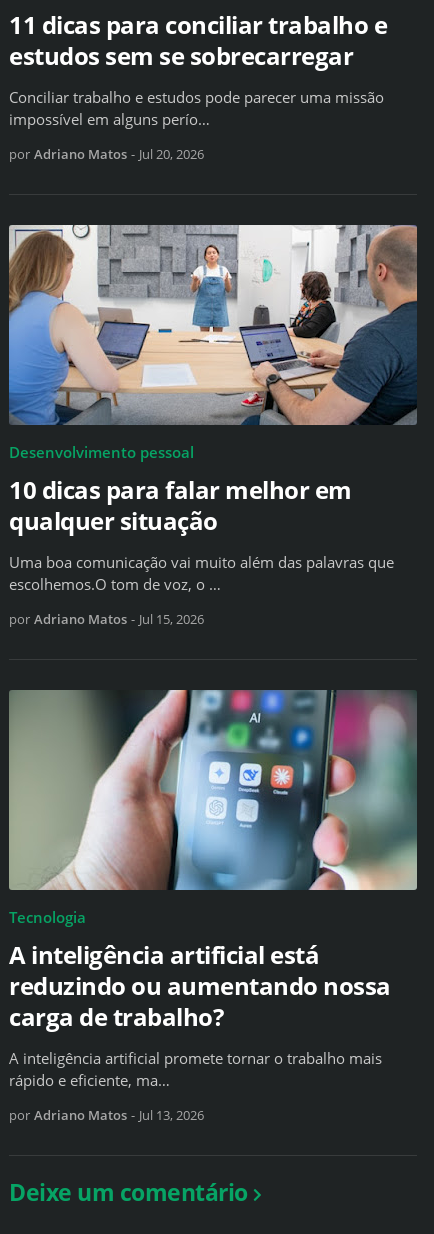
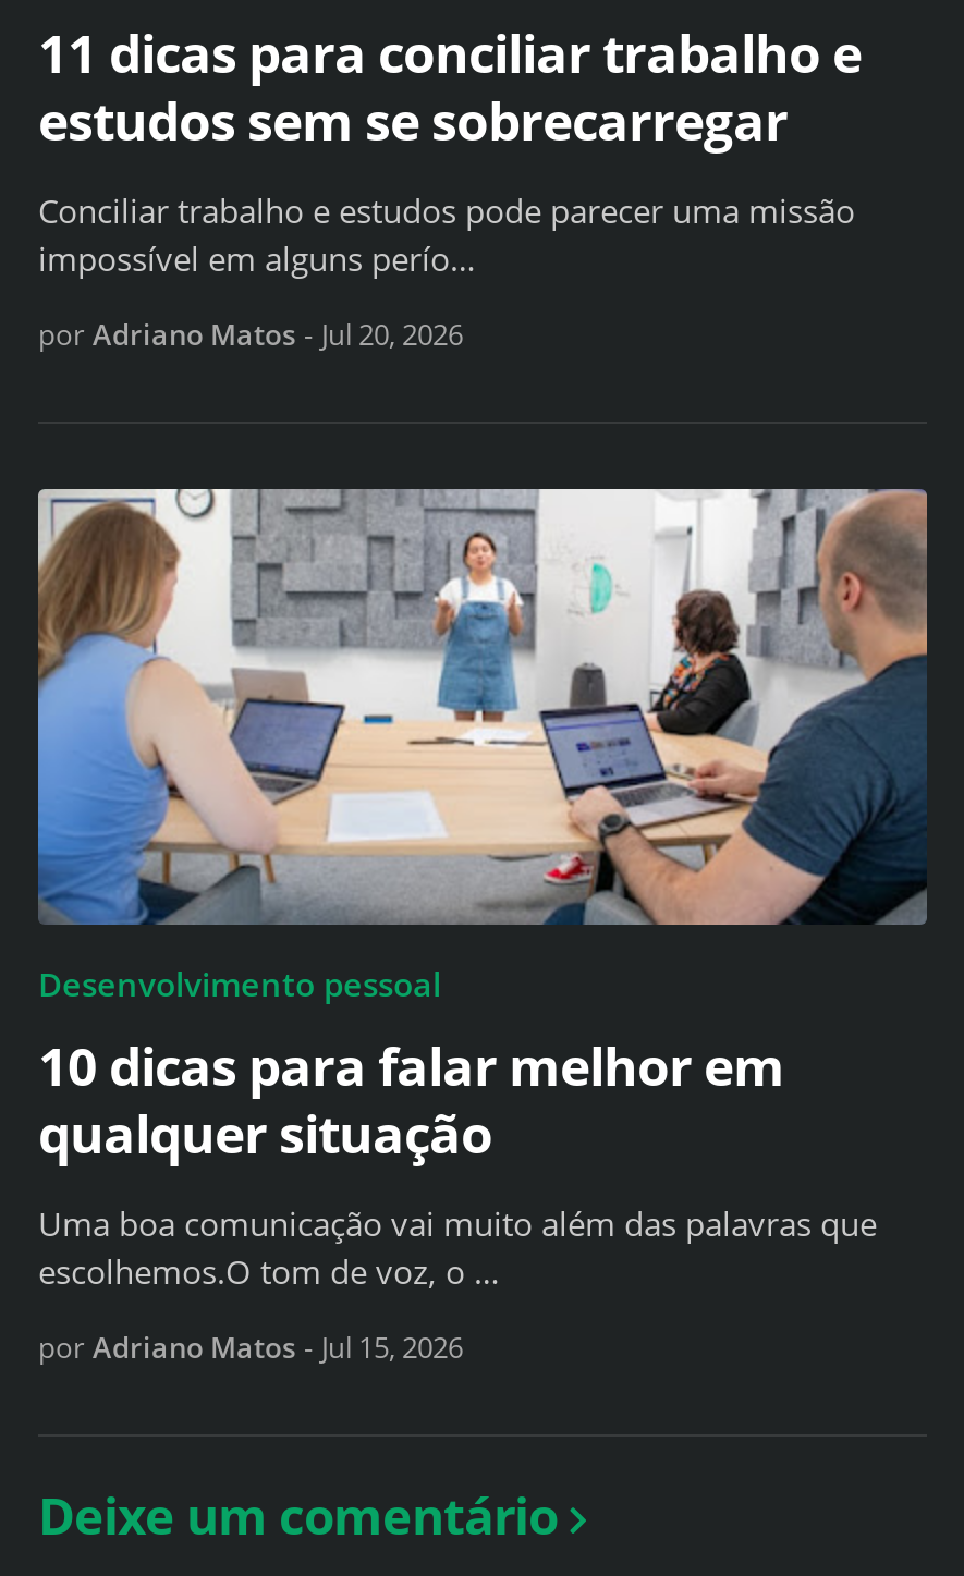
- [image]
- Tecnologia
- A inteligência artificial está
- reduzindo ou aumentando nossa
- carga de trabalho?
- A inteligência artificial promete tornar o trabalho mais
- rápido e eficiente, ma…
- por Adriano Matos - Jul 13, 2026
